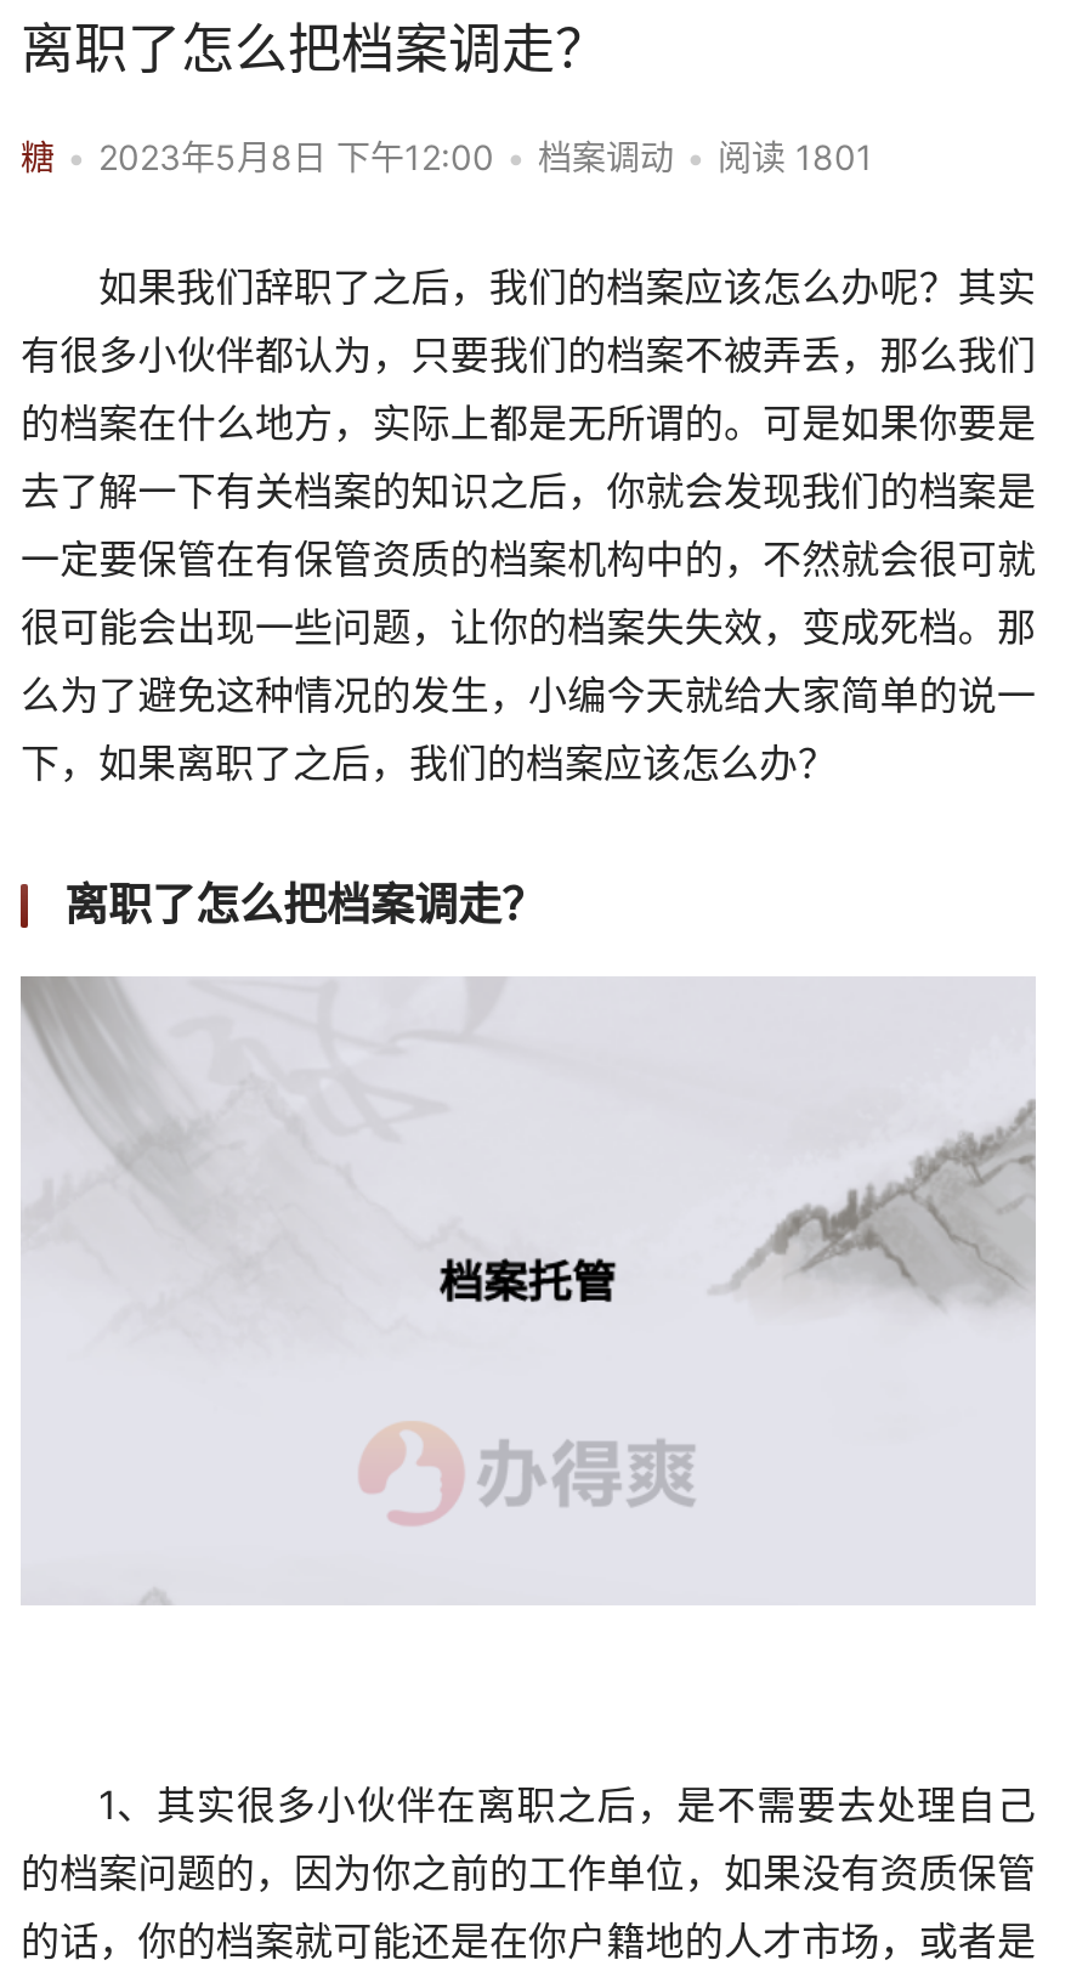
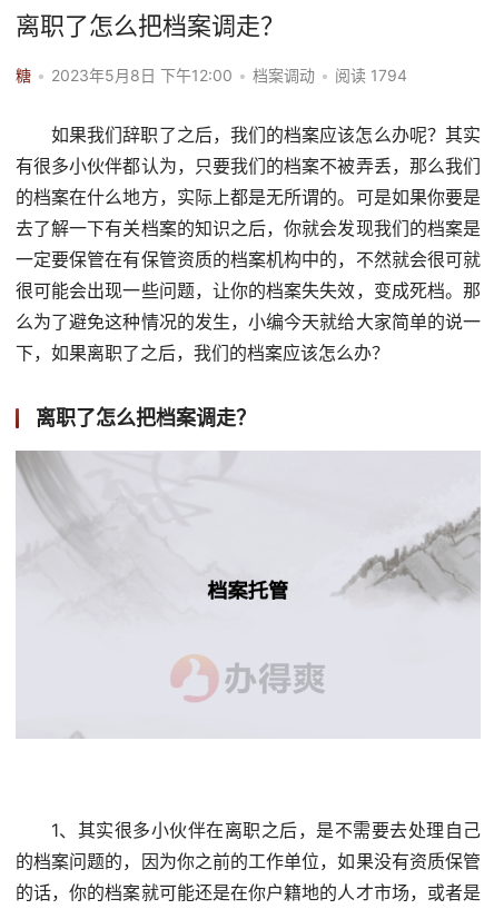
- 糖 • 2023年5月8日 下午12:00 • 档案调动 • 阅读 1801
+ 糖 • 2023年5月8日 下午12:00 • 档案调动 • 阅读 1794
